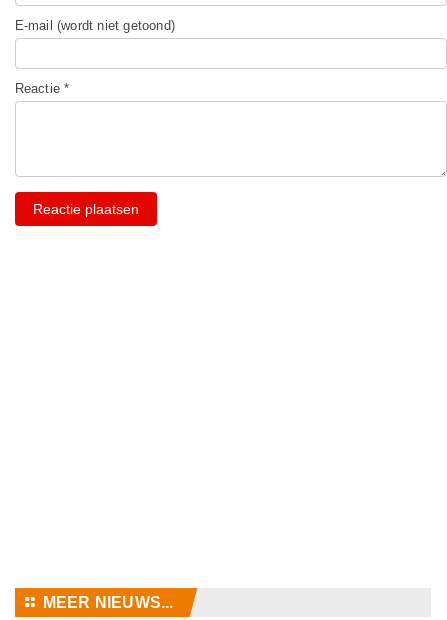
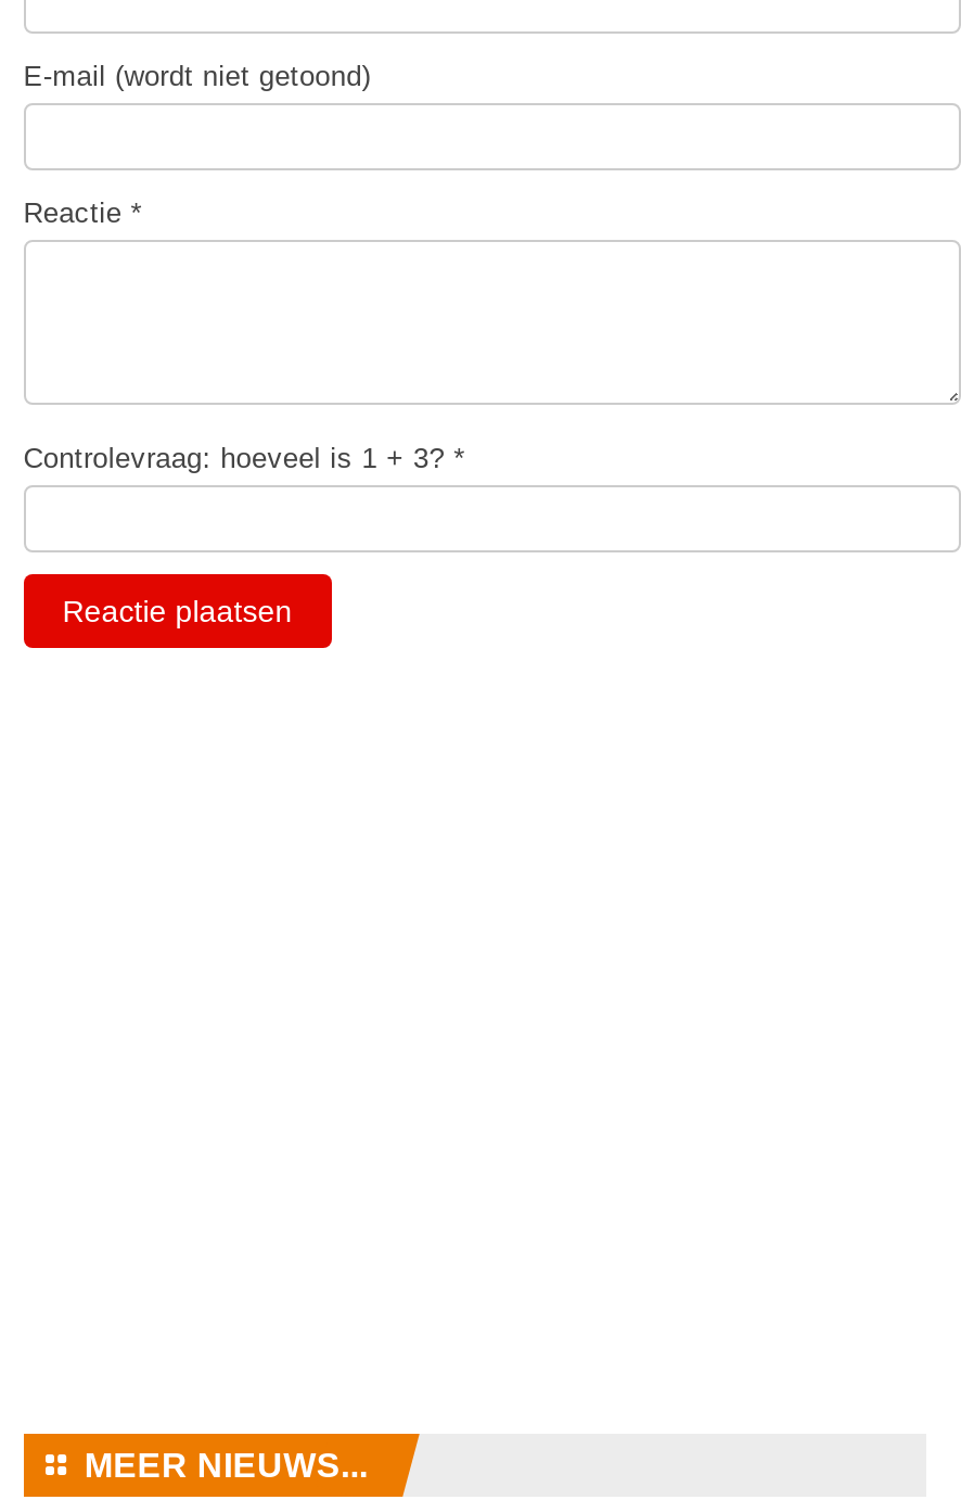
+ Controlevraag: hoeveel is 1 + 3? *
